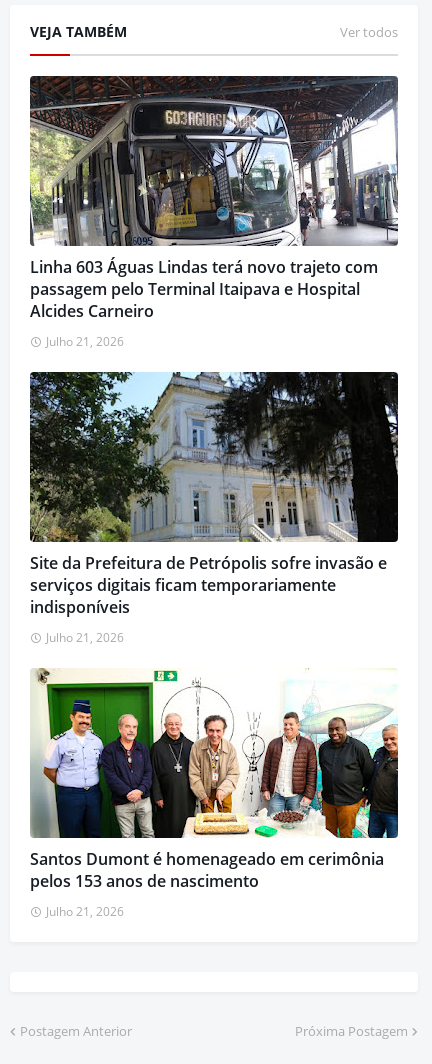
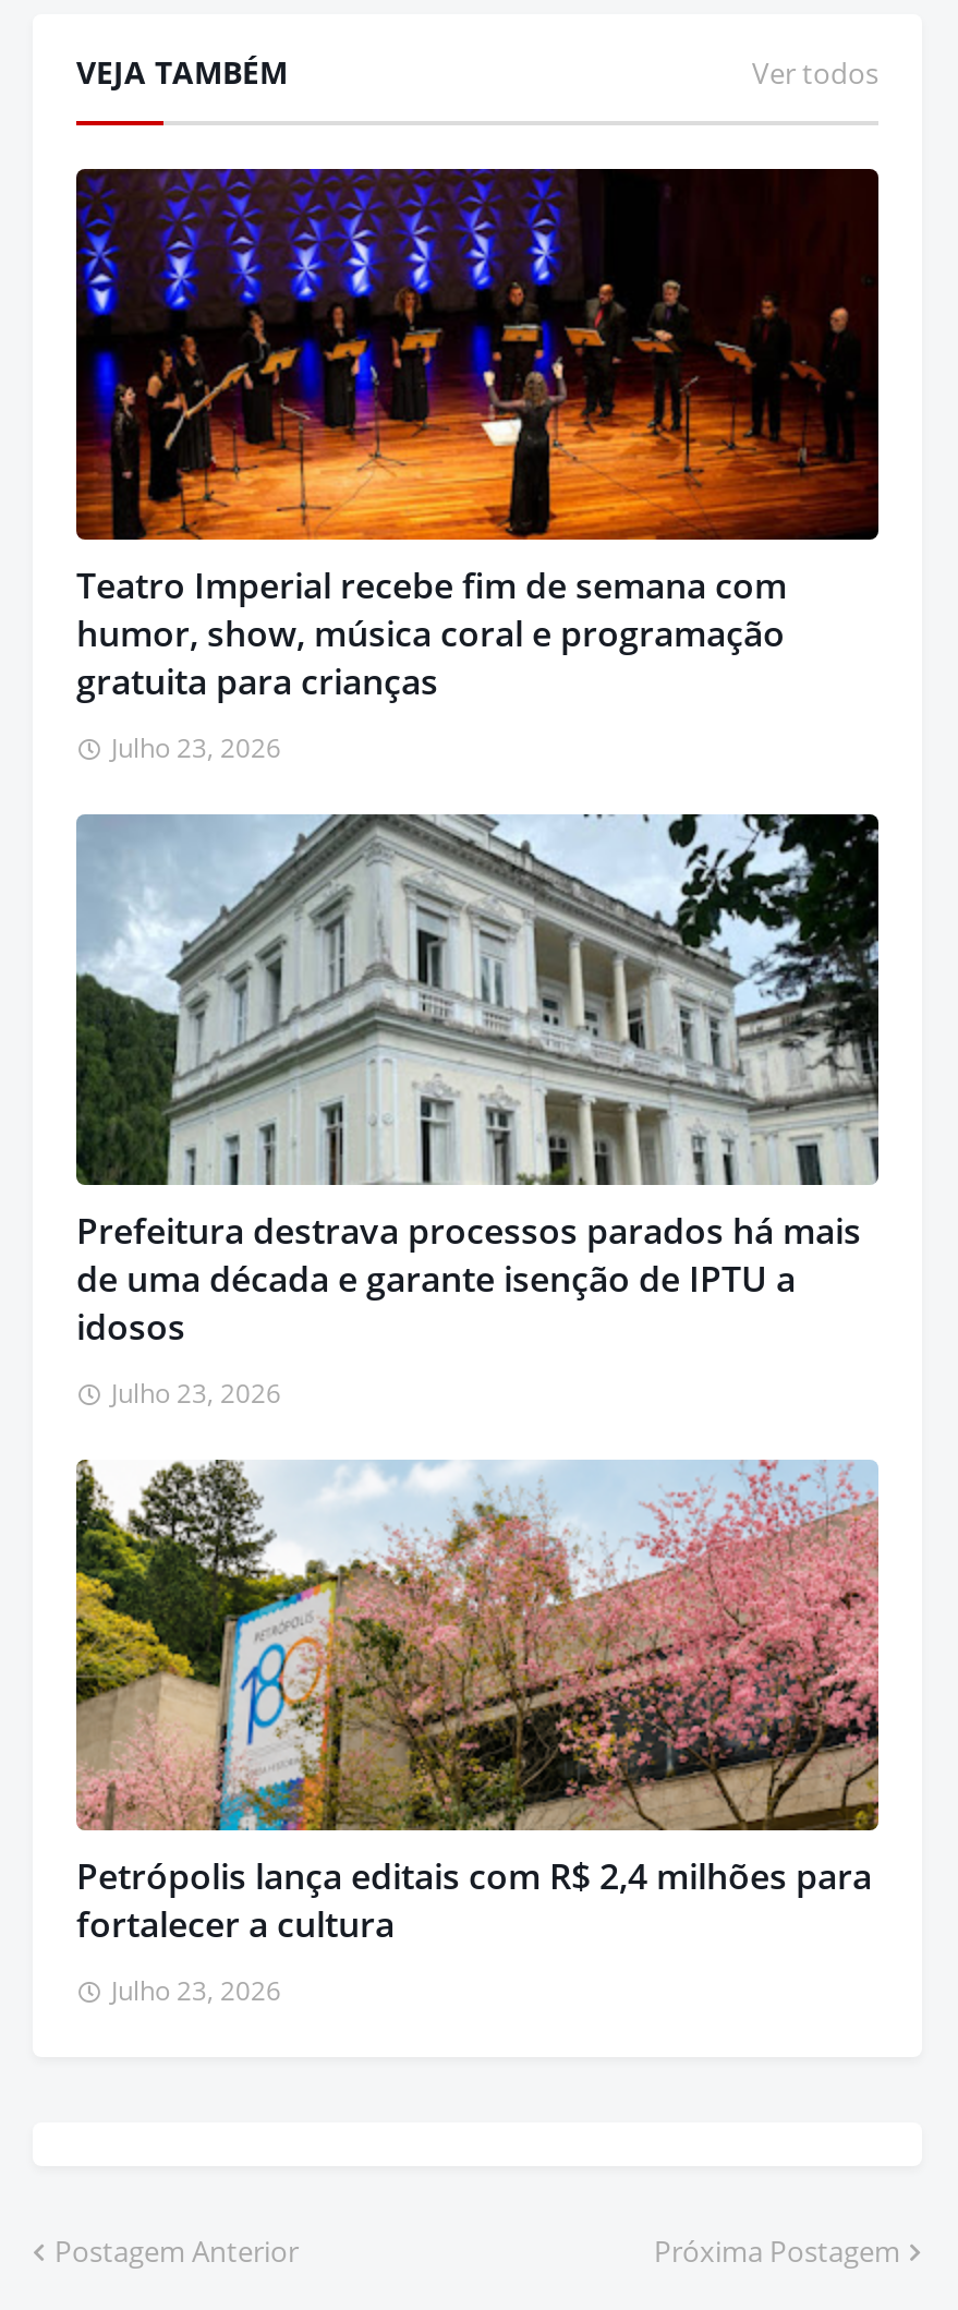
- [image]
- Linha 603 Águas Lindas terá novo trajeto com
- passagem pelo Terminal Itaipava e Hospital
- Alcides Carneiro
+ [image]
+ Teatro Imperial recebe fim de semana com
+ humor, show, música coral e programação
+ gratuita para crianças

- Julho 21, 2026
+ Julho 23, 2026

- [image]
- Site da Prefeitura de Petrópolis sofre invasão e
- serviços digitais ficam temporariamente
- indisponíveis
+ [image]
+ Prefeitura destrava processos parados há mais
+ de uma década e garante isenção de IPTU a
+ idosos

- Julho 21, 2026
+ Julho 23, 2026

- [image]
- Santos Dumont é homenageado em cerimônia
- pelos 153 anos de nascimento
+ [image]
+ Petrópolis lança editais com R$ 2,4 milhões para
+ fortalecer a cultura

- Julho 21, 2026
+ Julho 23, 2026
